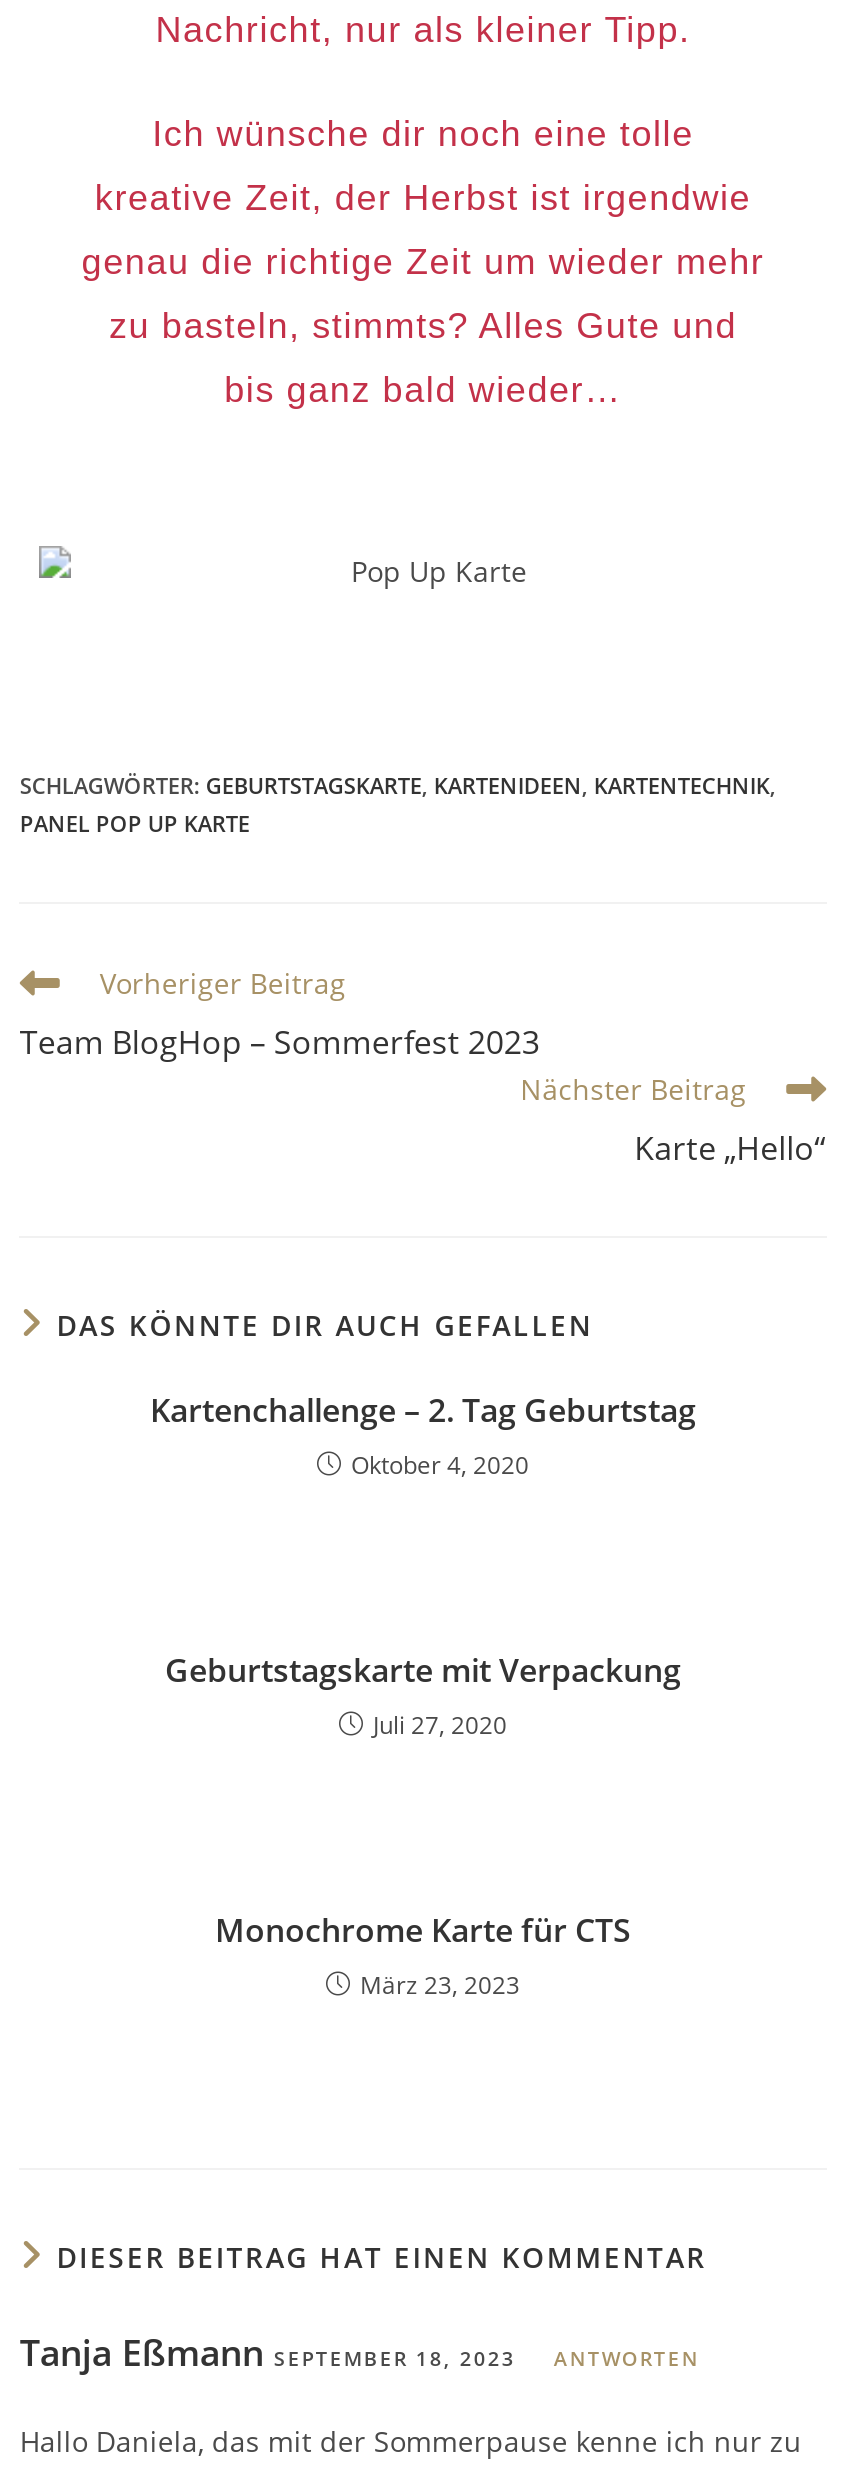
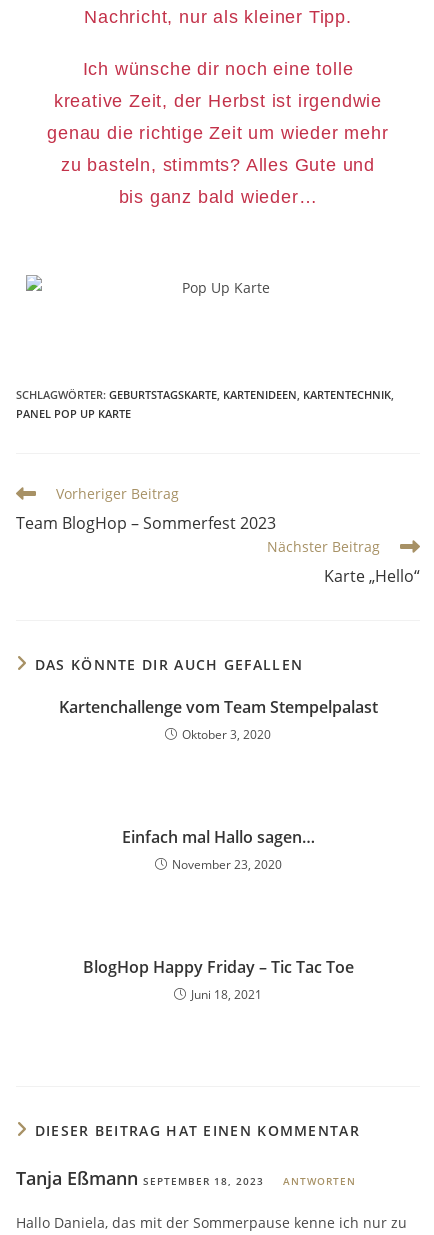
- Kartenchallenge – 2. Tag Geburtstag
- Oktober 4, 2020
+ Kartenchallenge vom Team Stempelpalast
+ Oktober 3, 2020

- Geburtstagskarte mit Verpackung
- Juli 27, 2020
+ Einfach mal Hallo sagen…
+ November 23, 2020

- Monochrome Karte für CTS
- März 23, 2023
+ BlogHop Happy Friday – Tic Tac Toe
+ Juni 18, 2021
